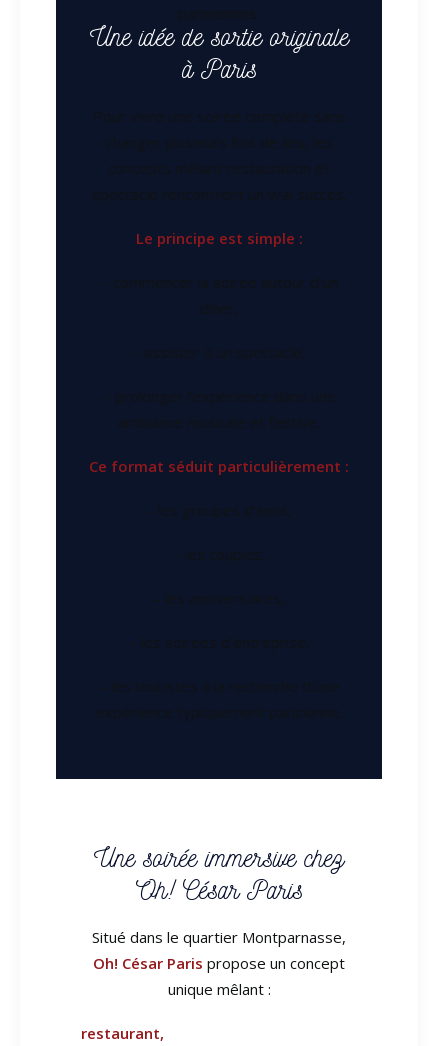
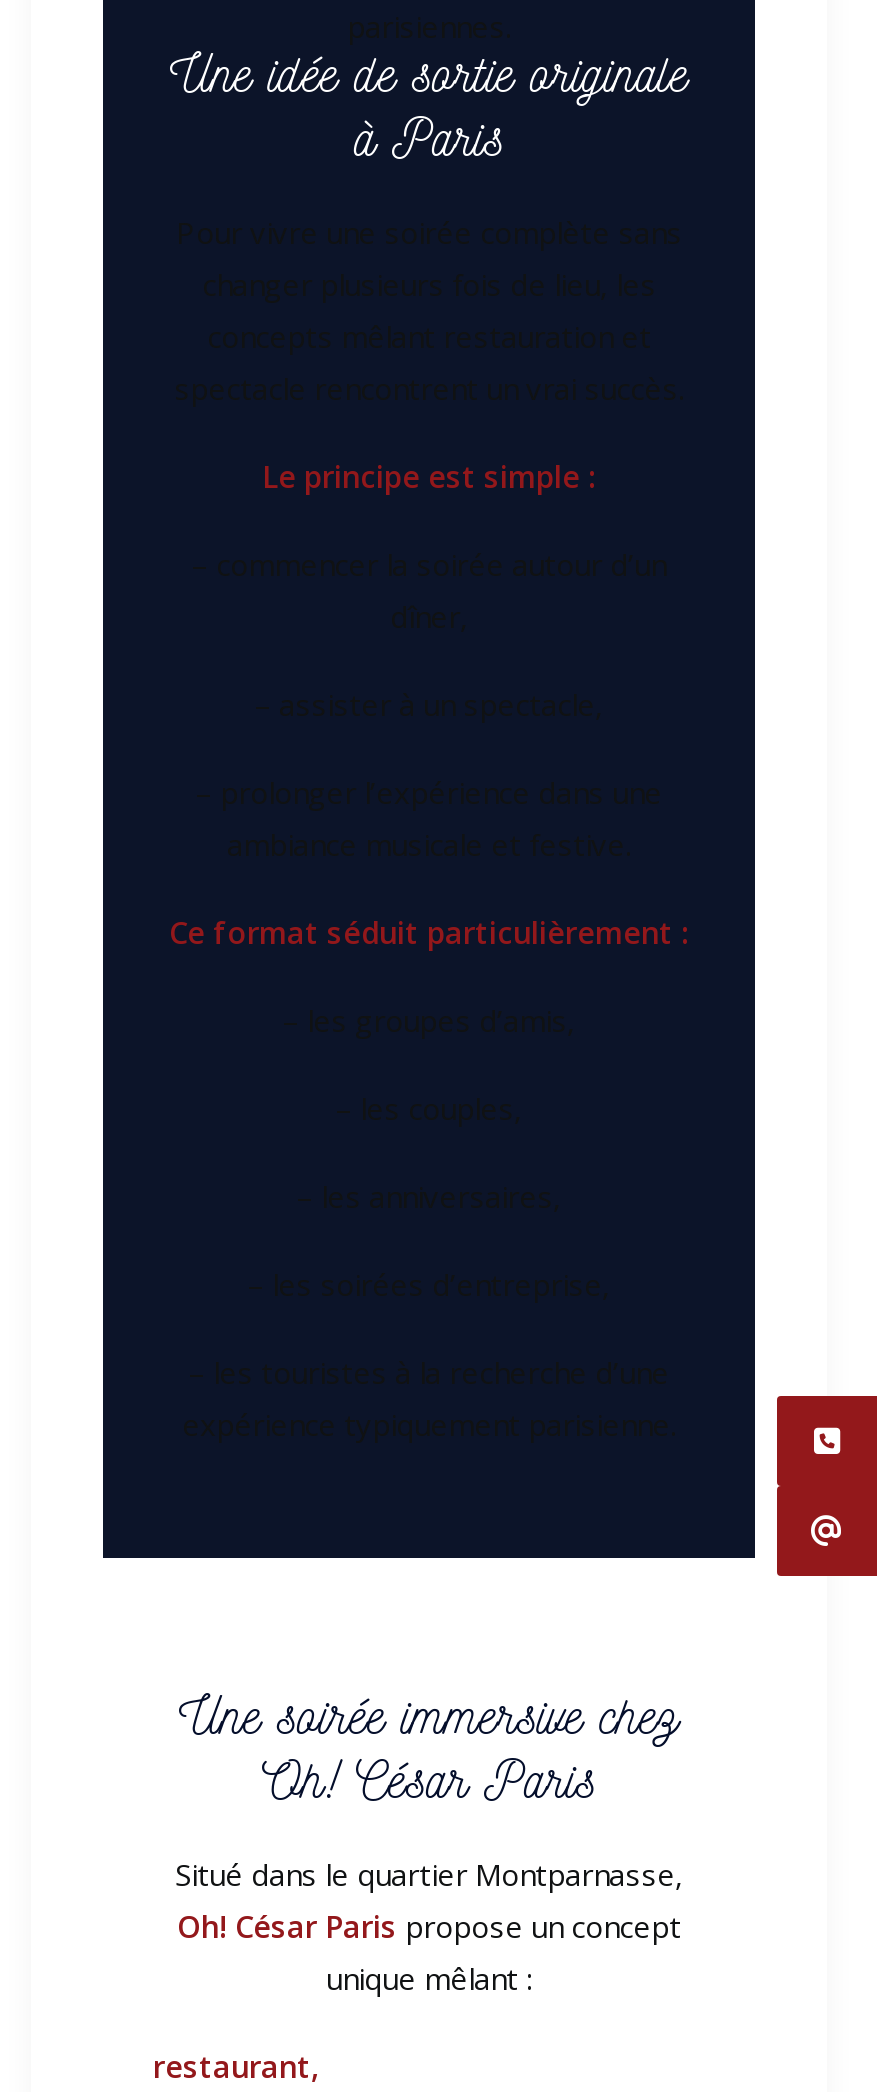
+ [image]
